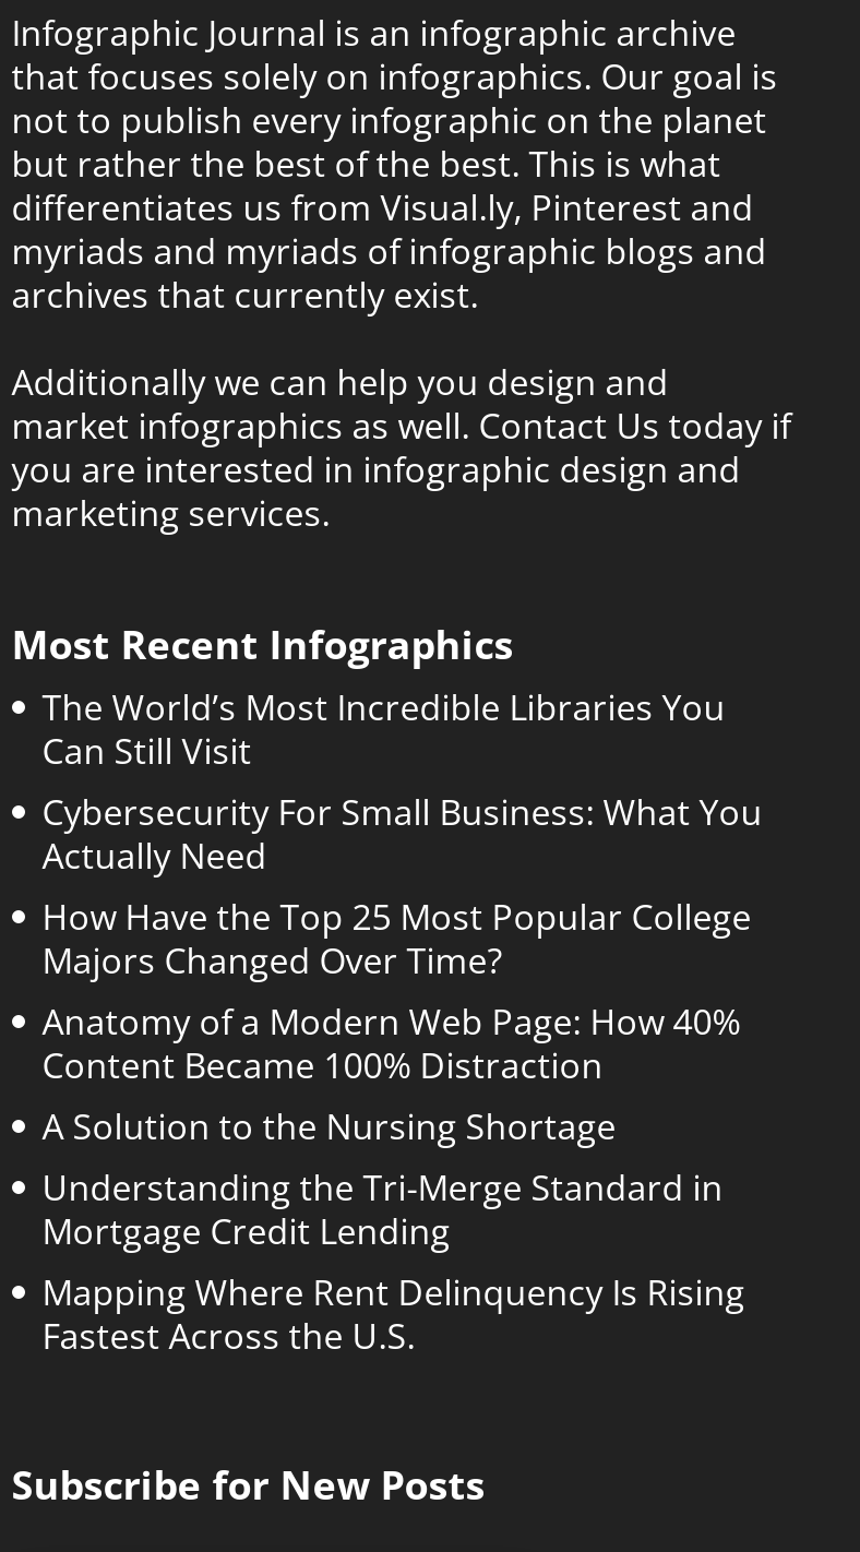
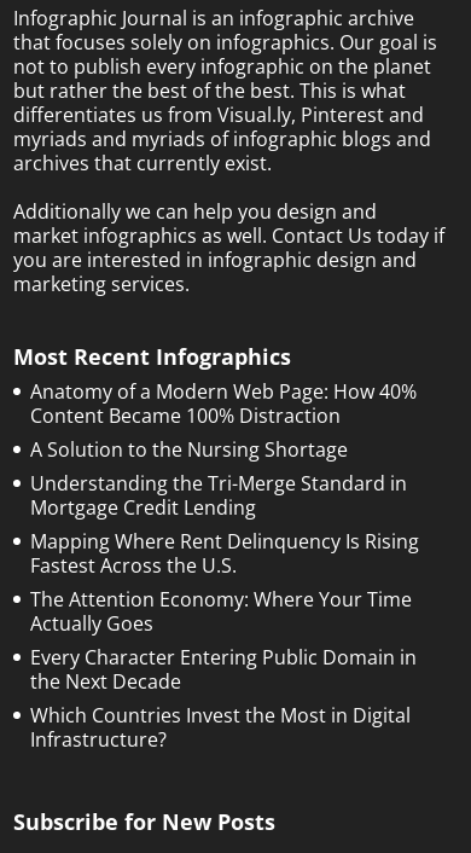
- The World’s Most Incredible Libraries You
- Can Still Visit
- Cybersecurity For Small Business: What You
- Actually Need
- How Have the Top 25 Most Popular College
- Majors Changed Over Time?

moved up: Anatomy of a Modern Web Page: How 40% | Content Became 100% Distraction | A Solution to the Nursing Shortage | Understanding the Tri-Merge Standard in | Mortgage Credit Lending | Mapping Where Rent Delinquency Is Rising | Fastest Across the U.S.

+ The Attention Economy: Where Your Time
+ Actually Goes
+ Every Character Entering Public Domain in
+ the Next Decade
+ Which Countries Invest the Most in Digital
+ Infrastructure?
